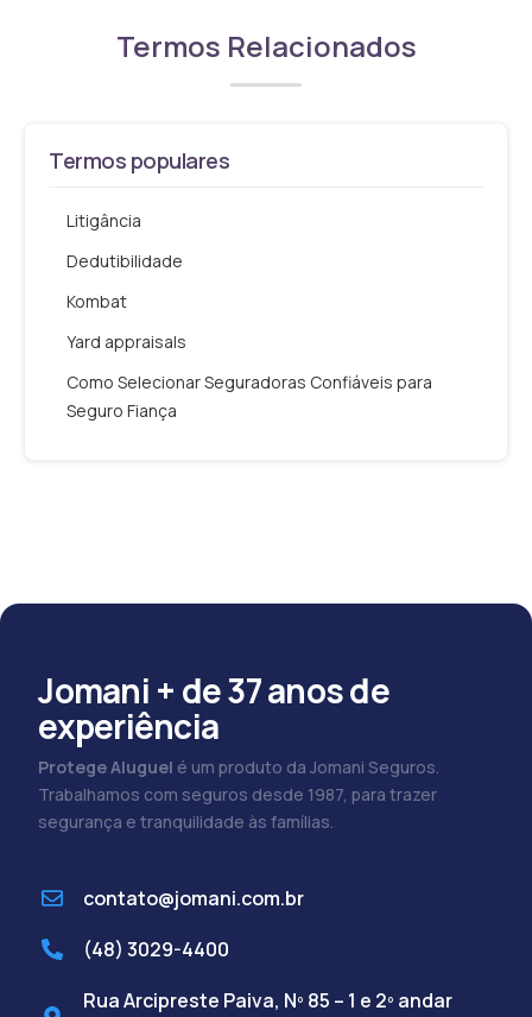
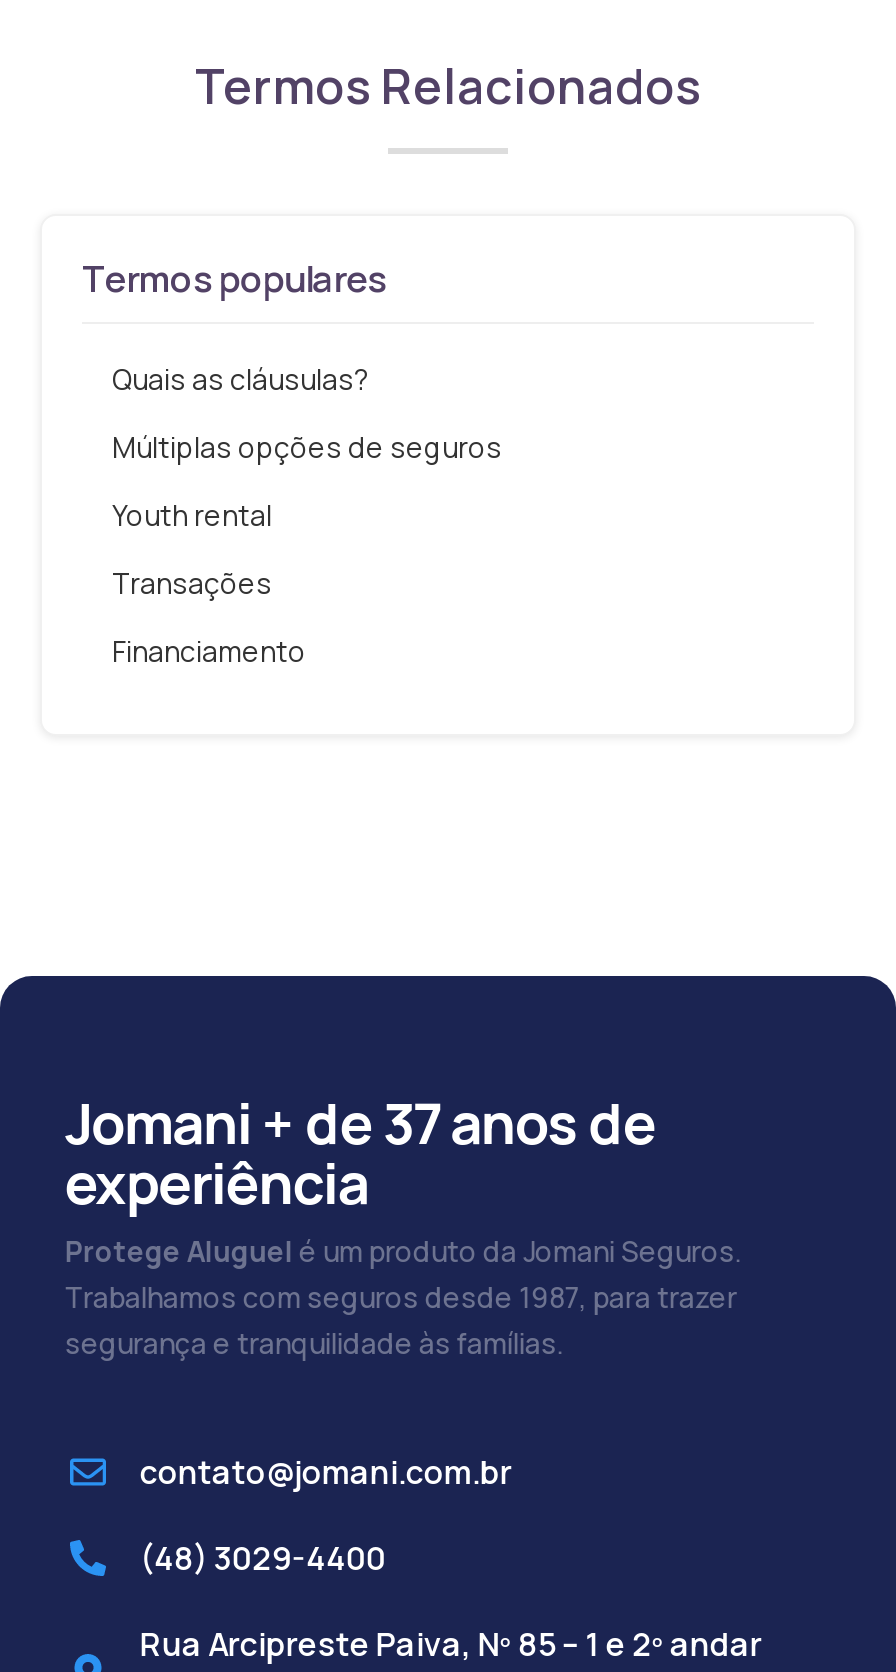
- Litigância
+ Quais as cláusulas?

- Dedutibilidade
+ Múltiplas opções de seguros

- Kombat
+ Youth rental

- Yard appraisals
+ Transações

- Como Selecionar Seguradoras Confiáveis para
- Seguro Fiança
+ Financiamento
